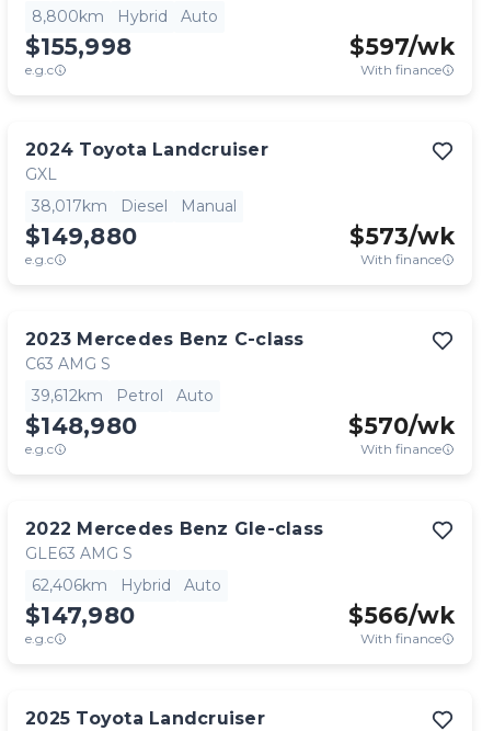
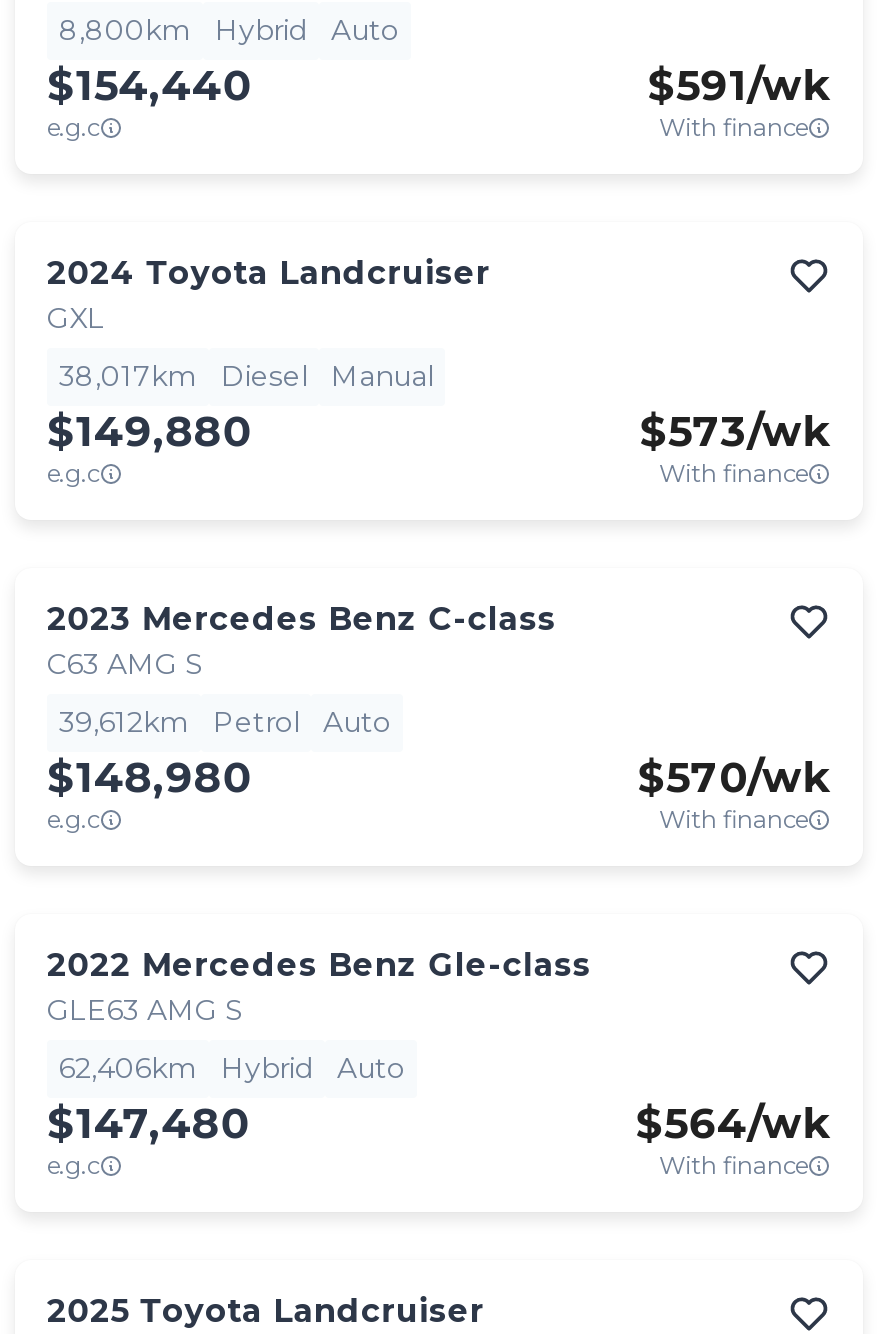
- $155,998
+ $154,440

- $597/wk
+ $591/wk

- $147,980
+ $147,480

- $566/wk
+ $564/wk
